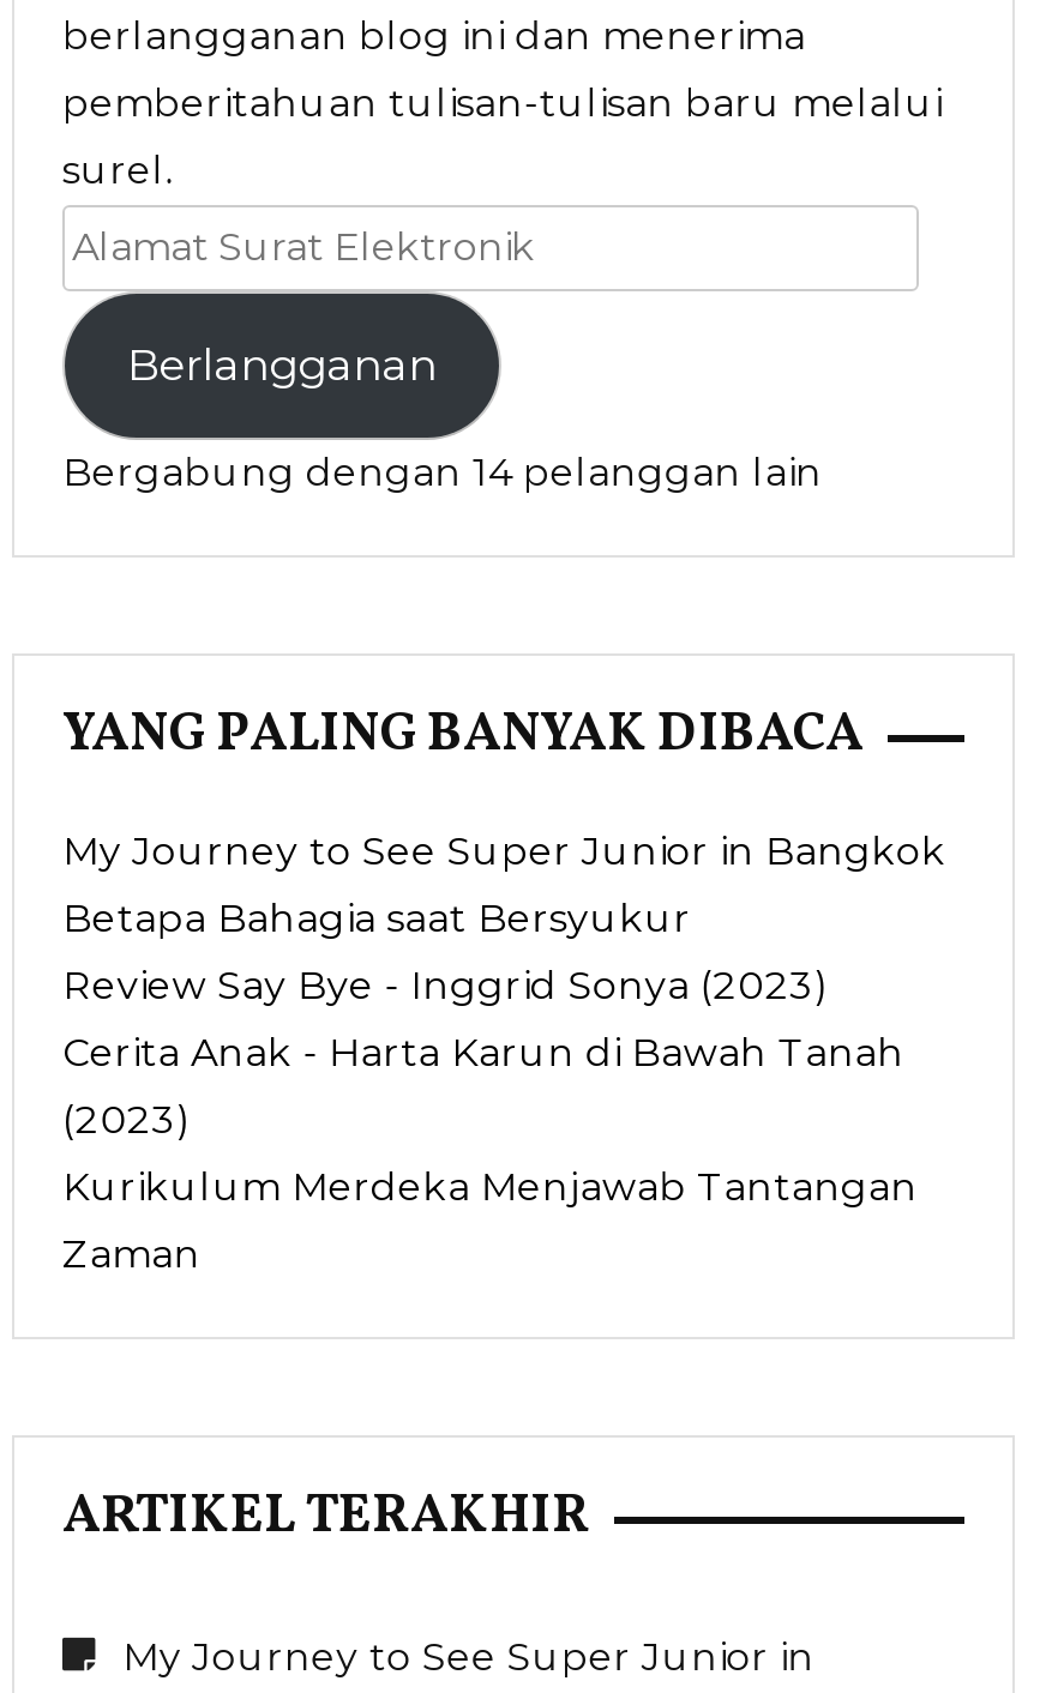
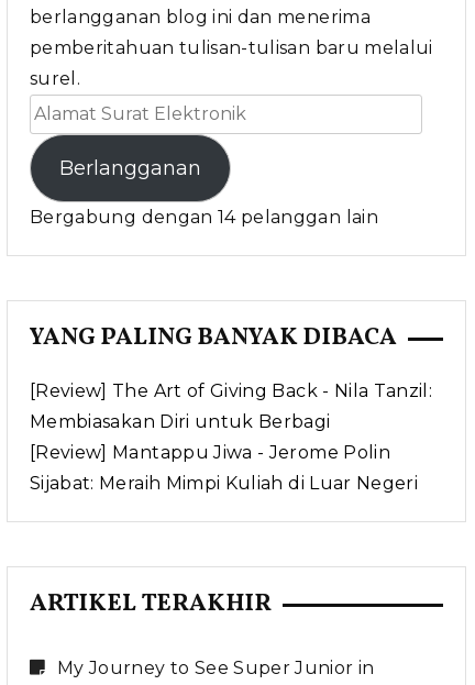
- My Journey to See Super Junior in Bangkok
- Betapa Bahagia saat Bersyukur
- Review Say Bye - Inggrid Sonya (2023)
- Cerita Anak - Harta Karun di Bawah Tanah
- (2023)
- Kurikulum Merdeka Menjawab Tantangan
- Zaman
+ [Review] The Art of Giving Back - Nila Tanzil:
+ Membiasakan Diri untuk Berbagi
+ [Review] Mantappu Jiwa - Jerome Polin
+ Sijabat: Meraih Mimpi Kuliah di Luar Negeri
